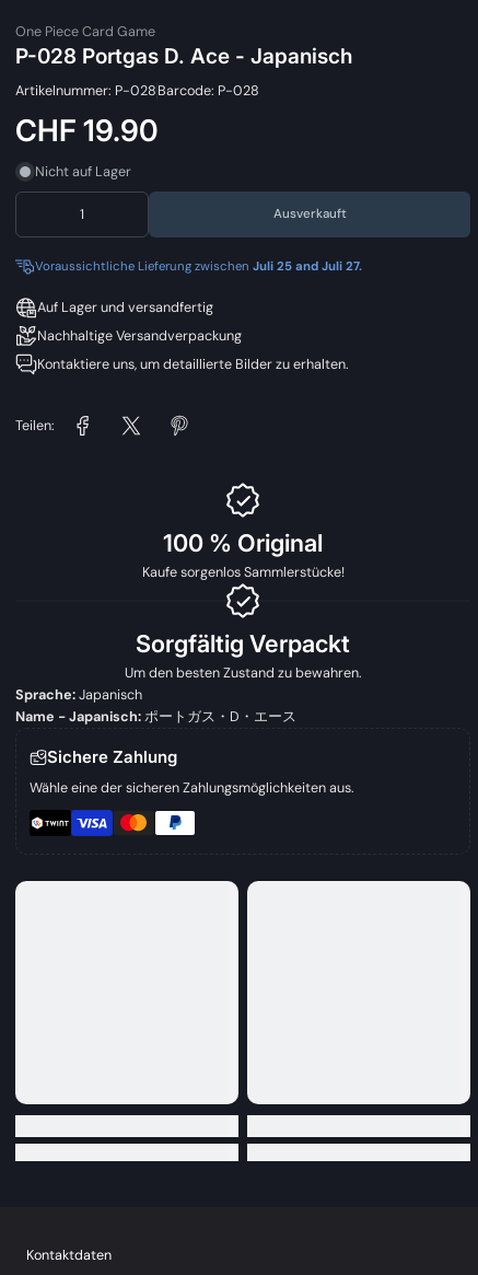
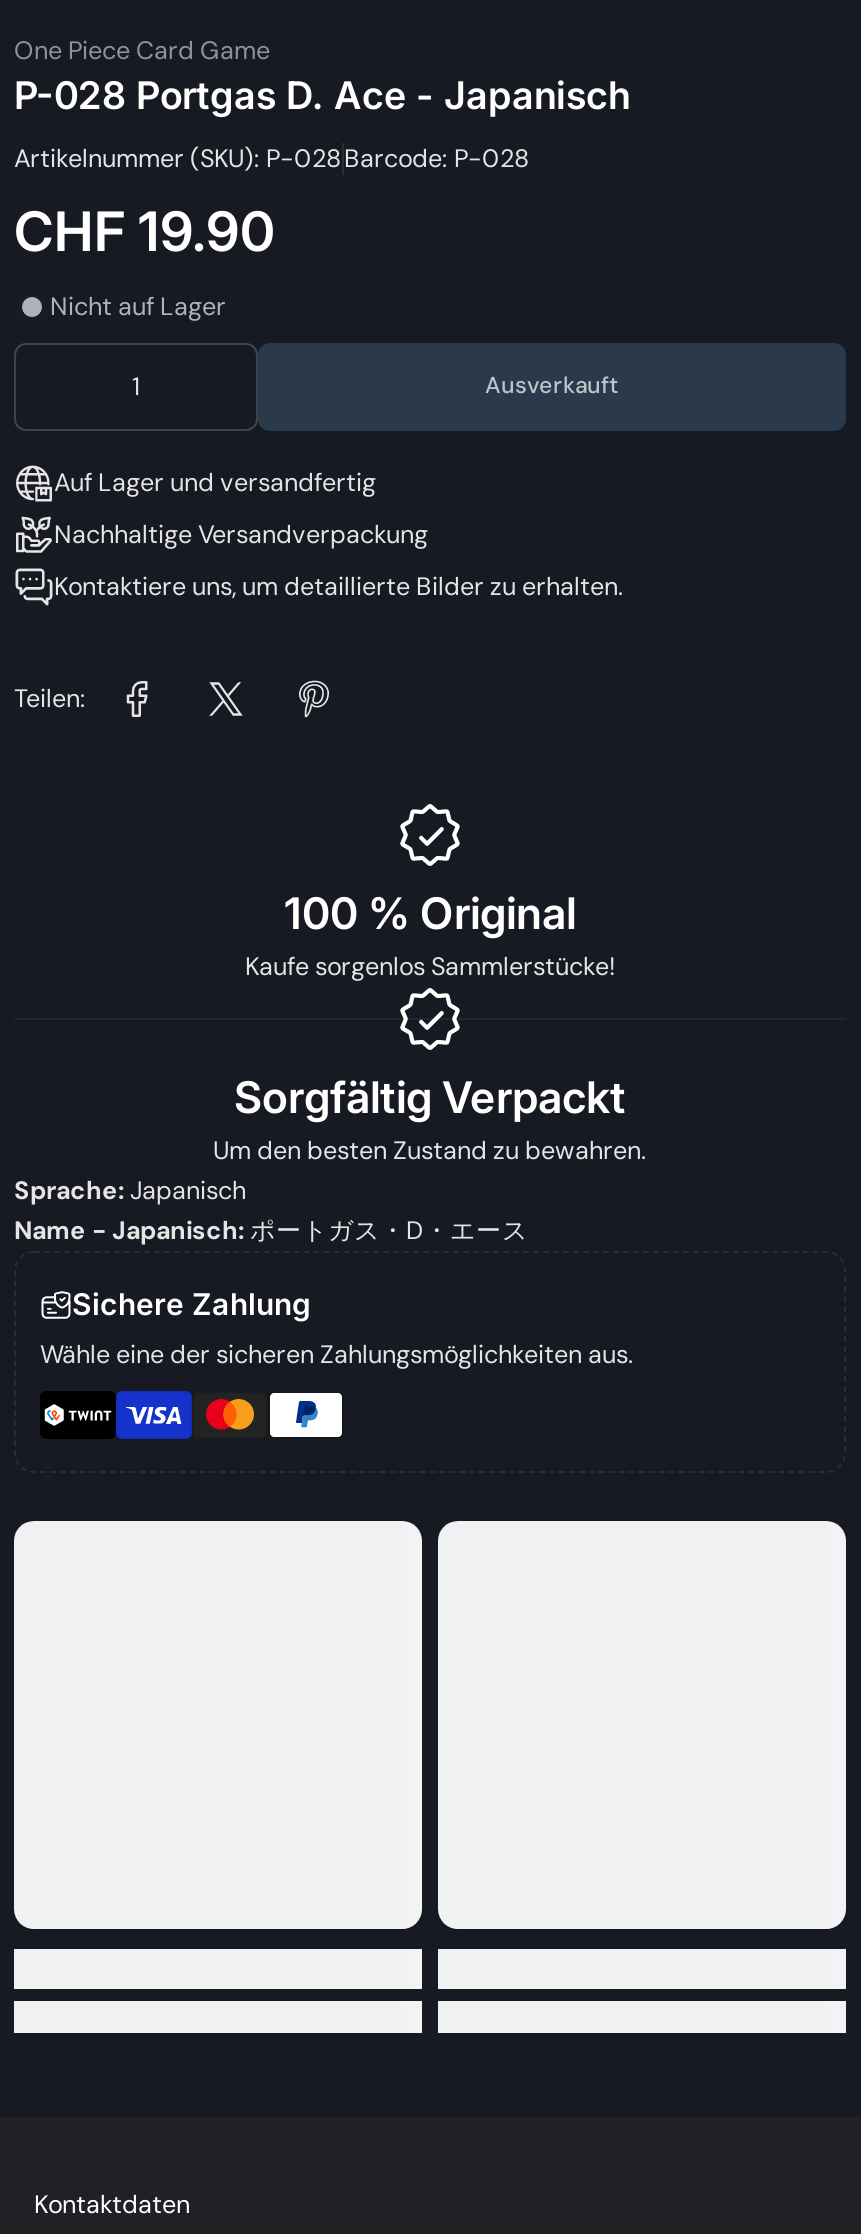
- Artikelnummer: P-028 Barcode: P-028
+ Artikelnummer (SKU): P-028 Barcode: P-028

- Voraussichtliche Lieferung zwischen Juli 25 and Juli 27.
